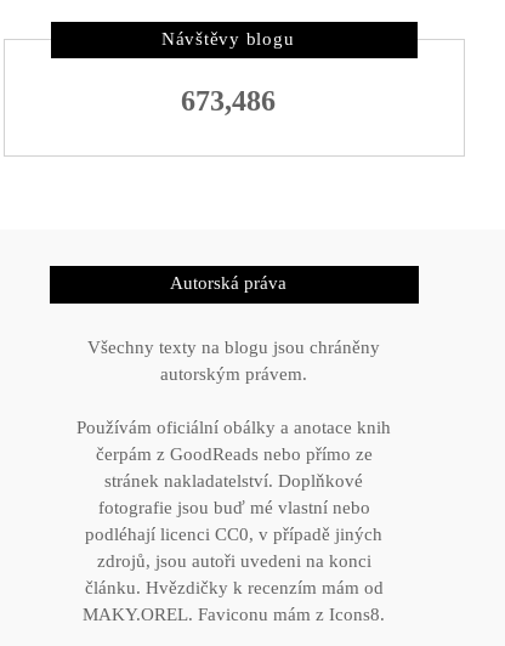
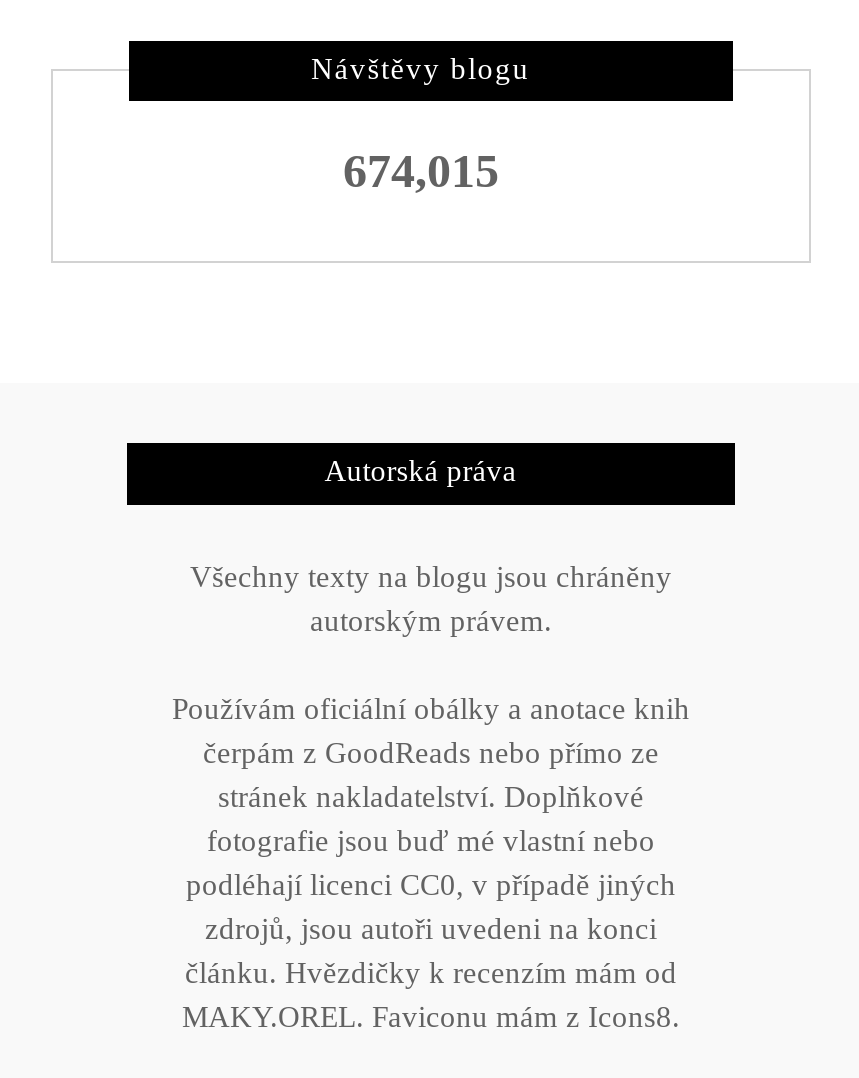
- 673,486
+ 674,015
